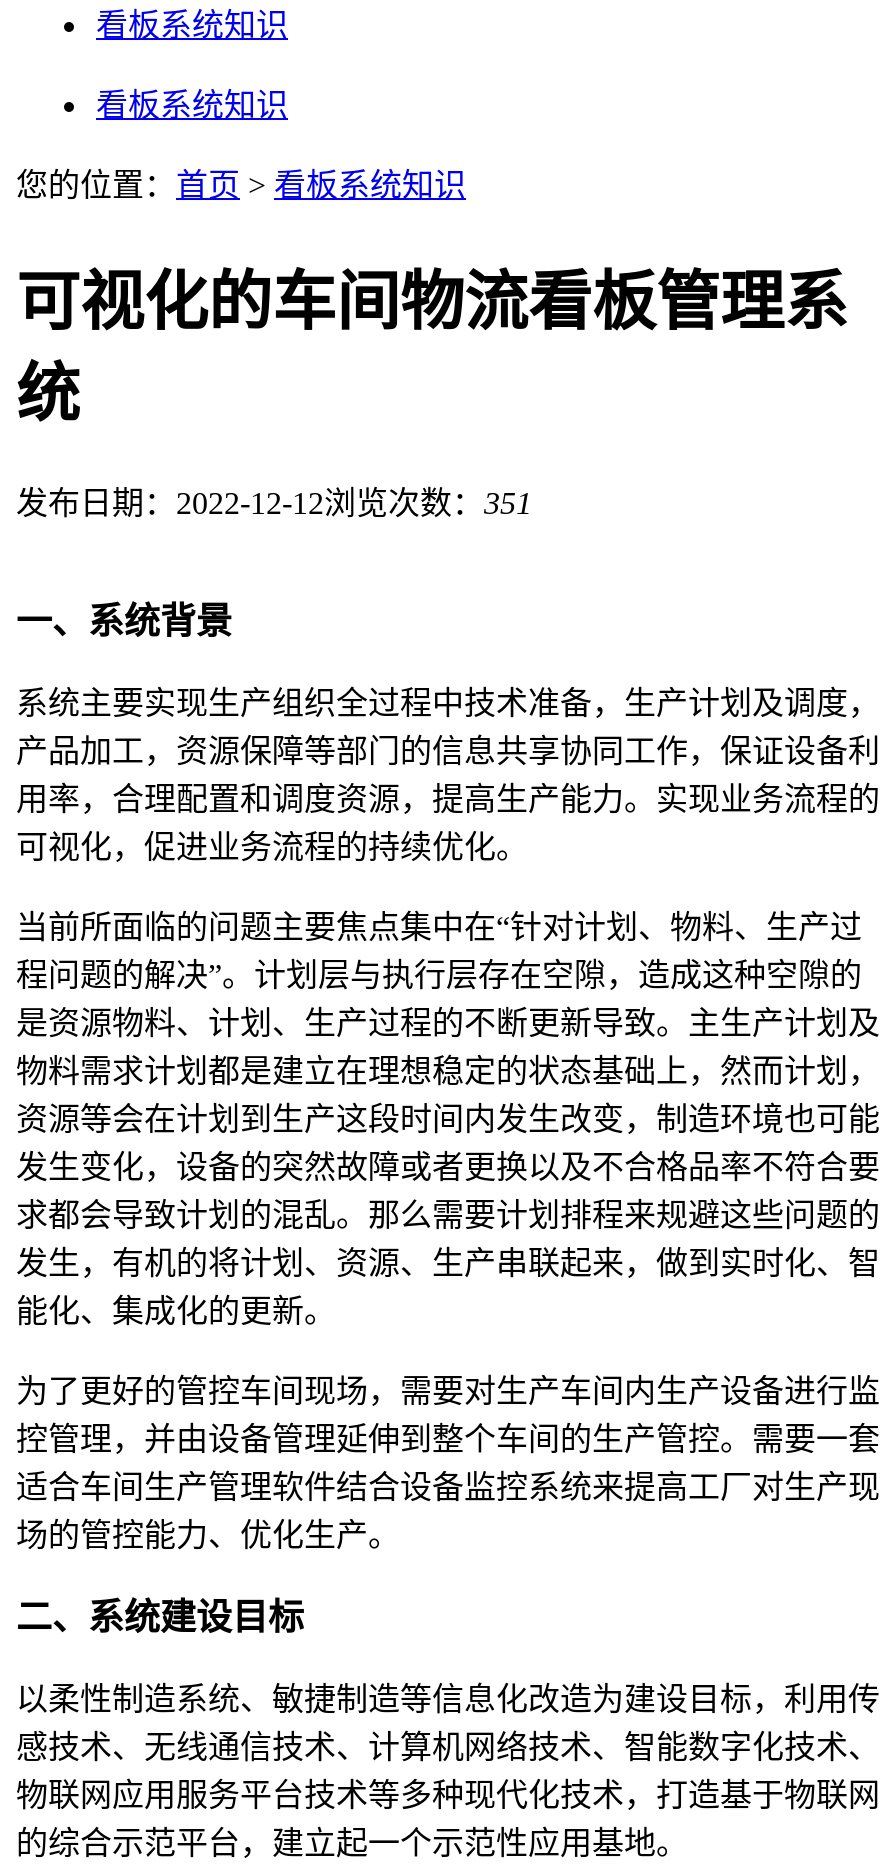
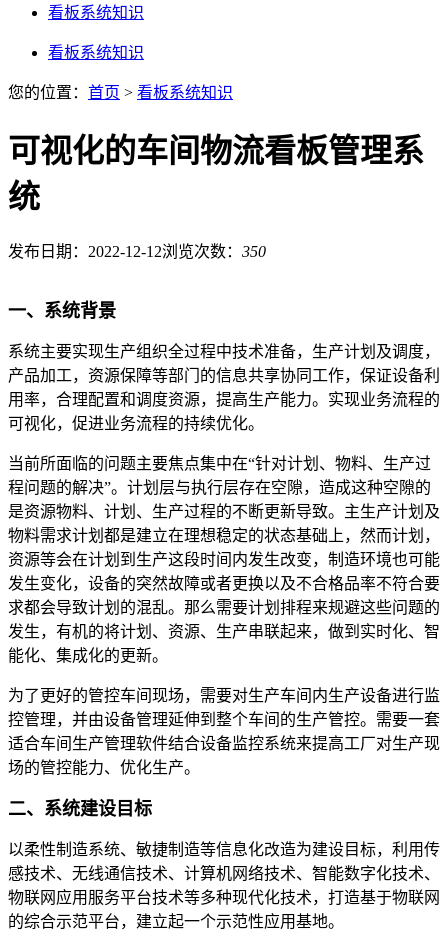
- 发布日期：2022-12-12浏览次数：351
+ 发布日期：2022-12-12浏览次数：350
